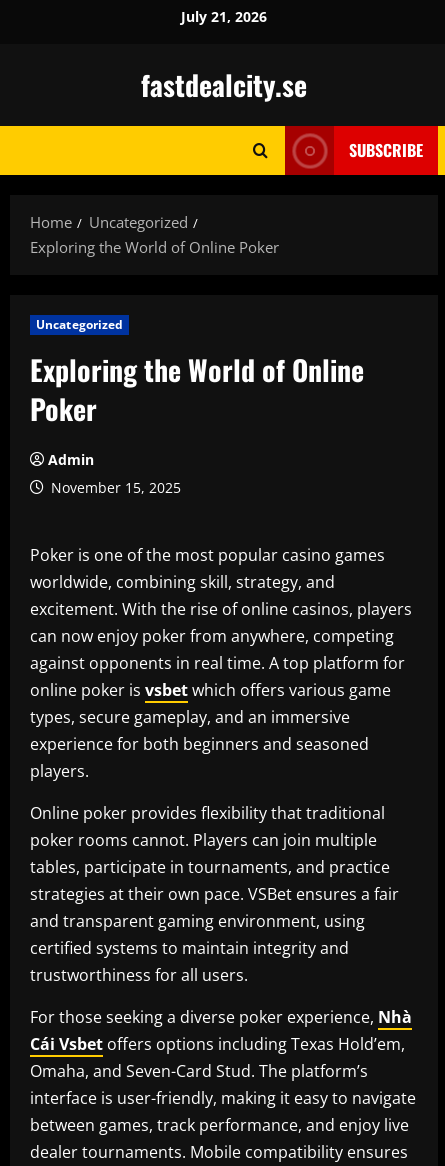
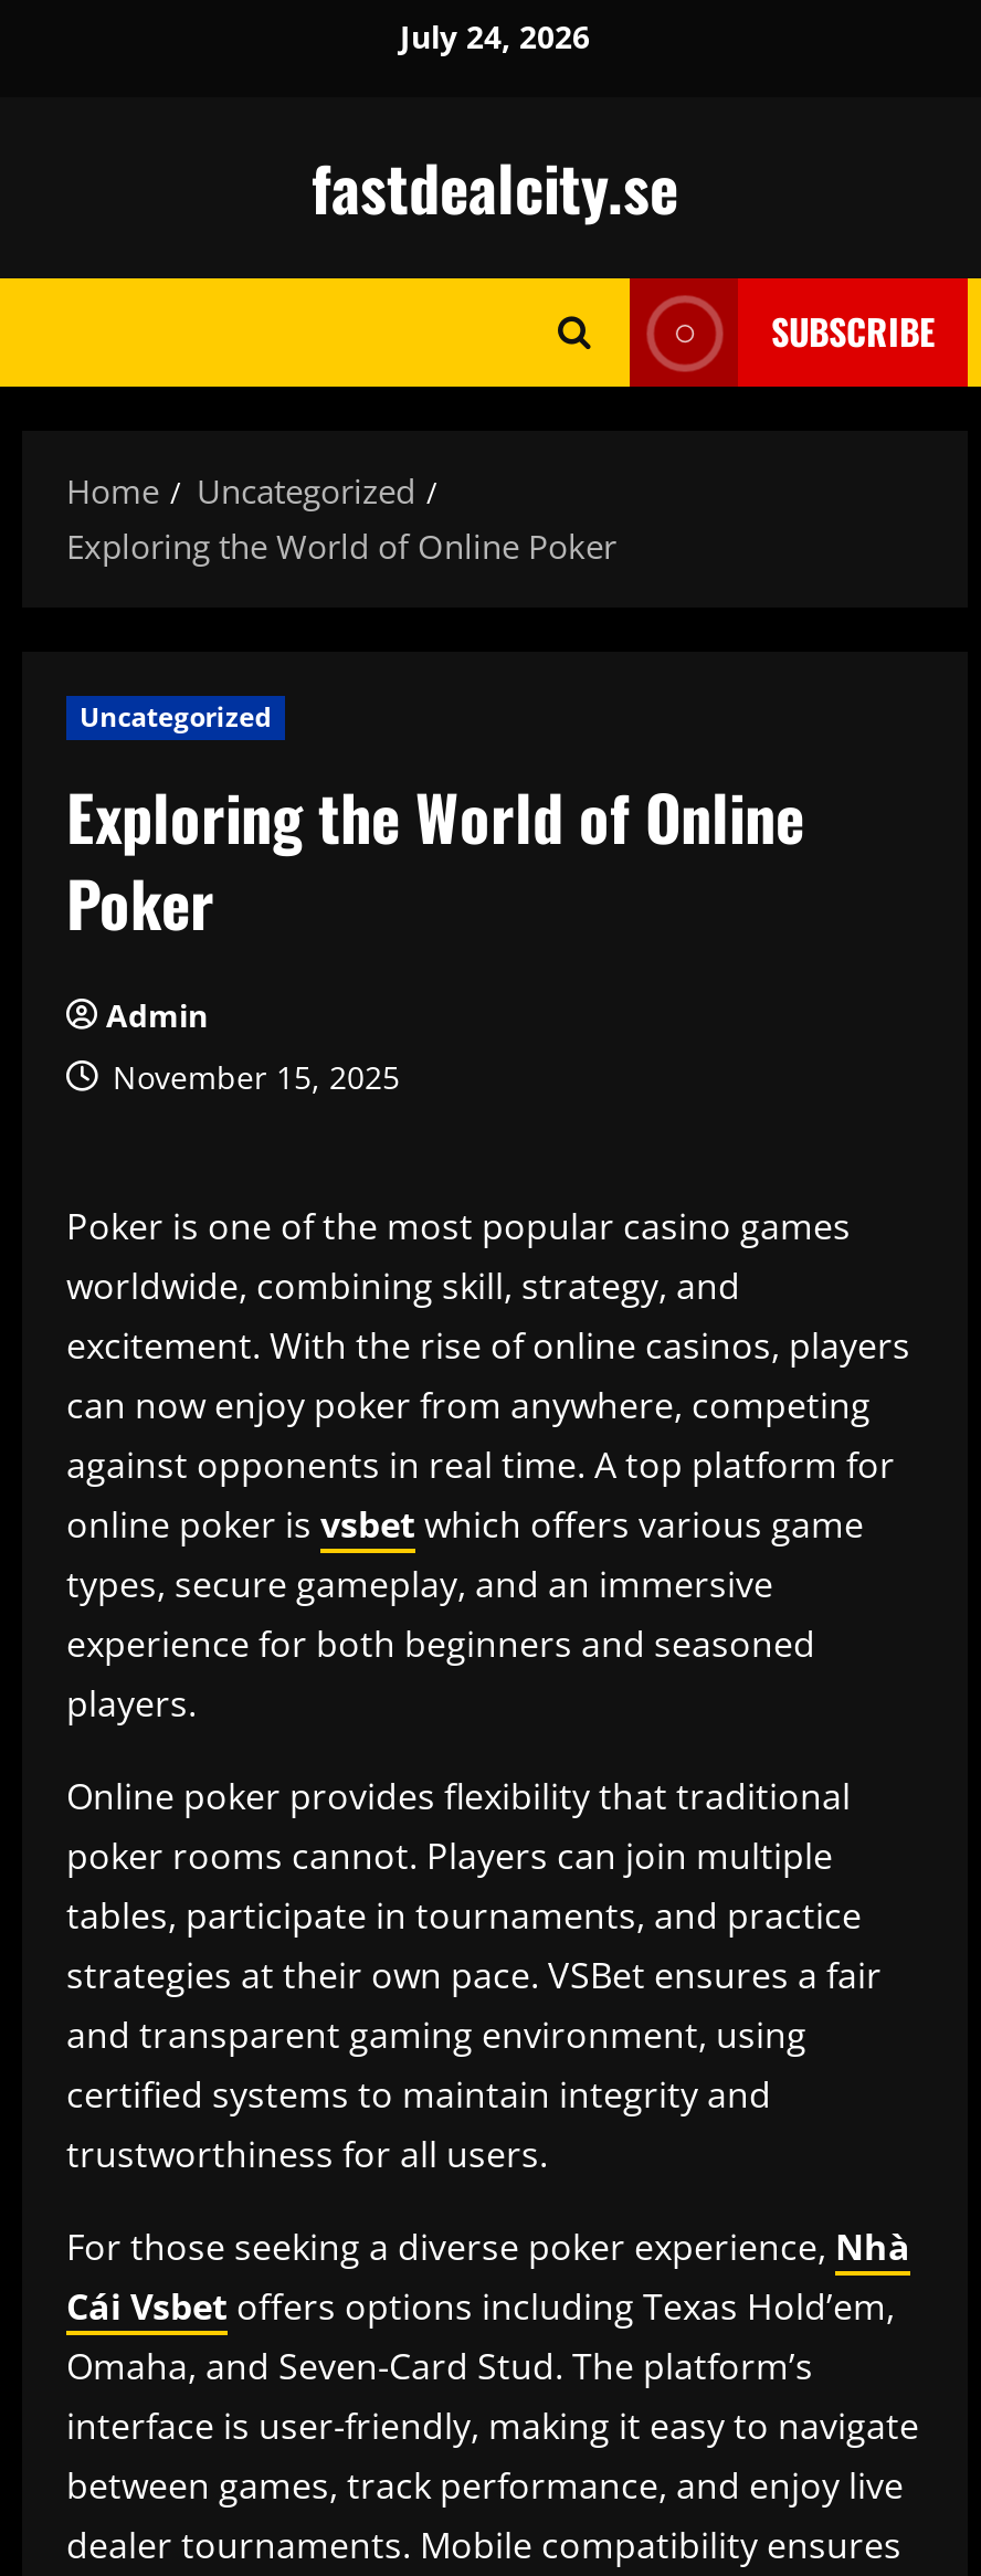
- July 21, 2026
+ July 24, 2026
